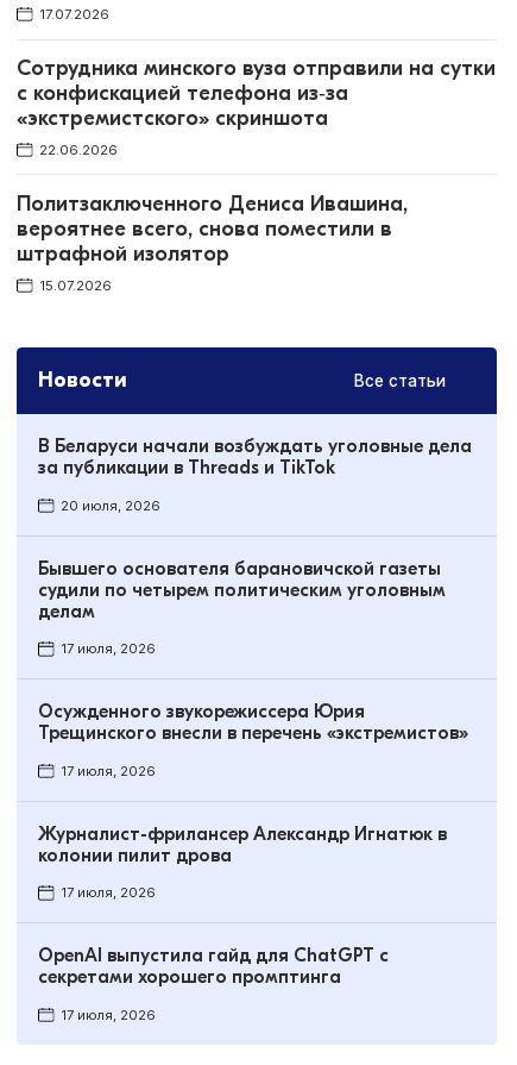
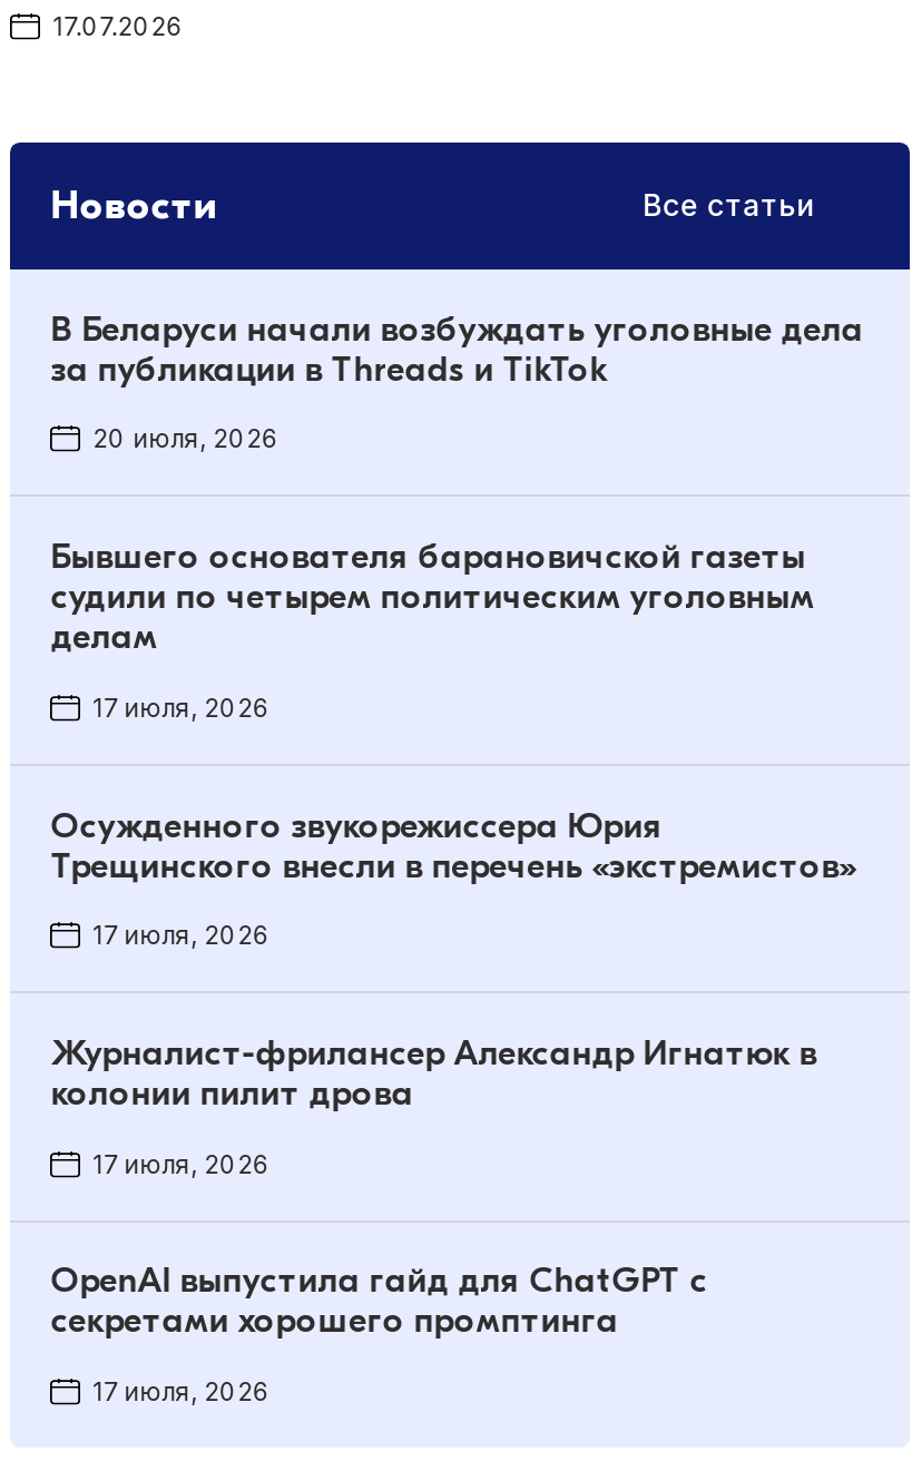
- Сотрудника минского вуза отправили на сутки
- c конфискацией телефона из‑за
- «экстремистского» скриншота
- 22.06.2026
- Политзаключенного Дениса Ивашина,
- вероятнее всего, снова поместили в
- штрафной изолятор
- 15.07.2026
